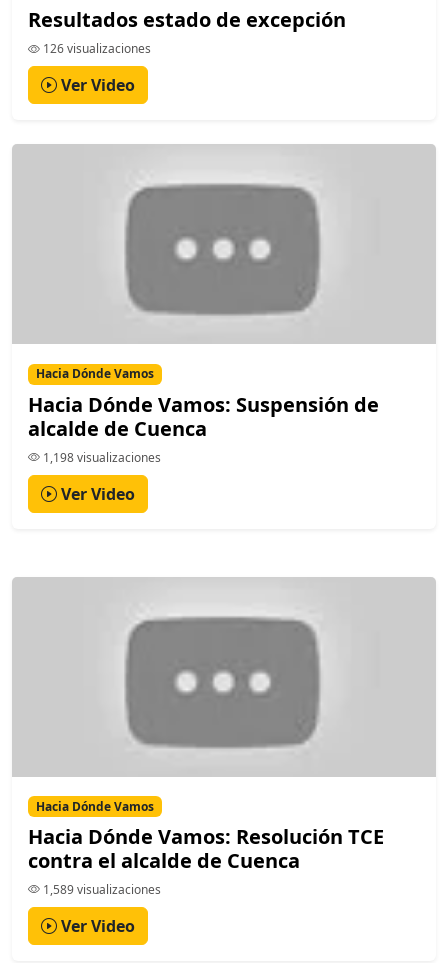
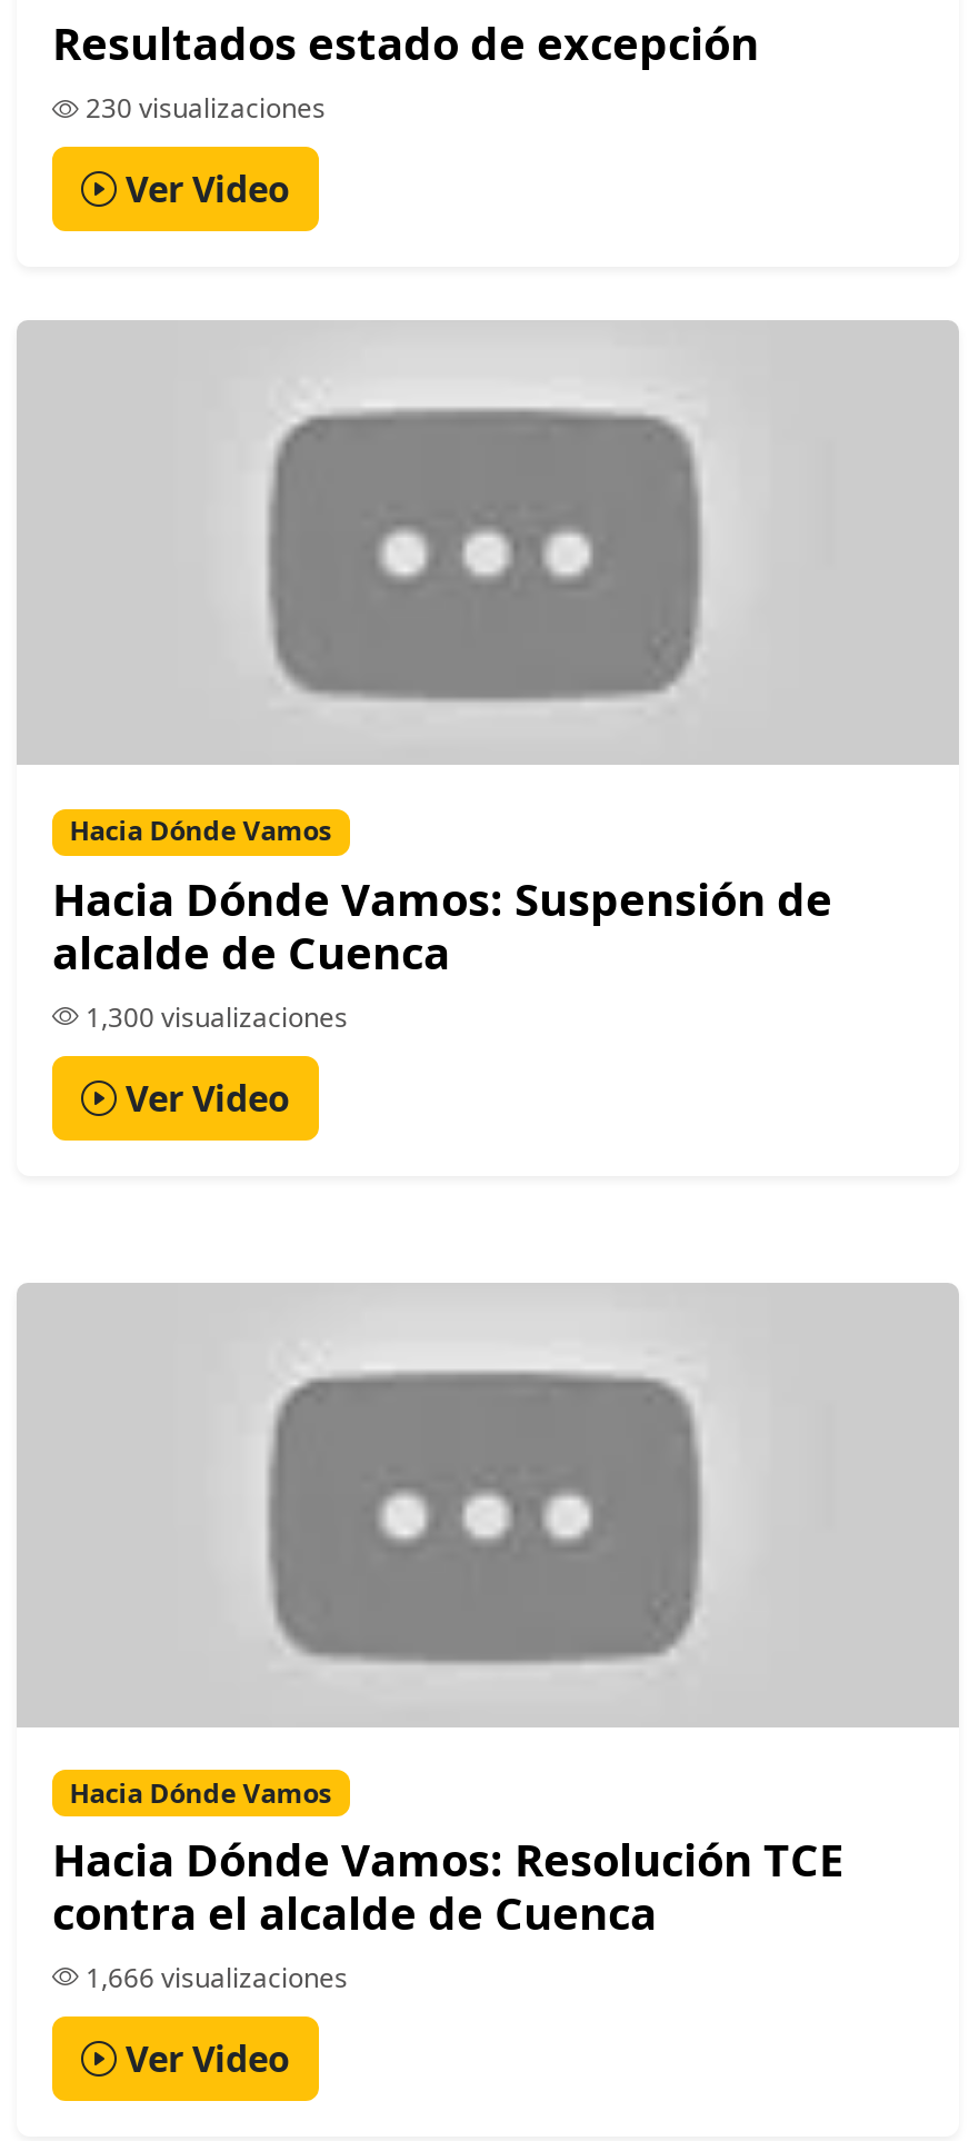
- 126 visualizaciones
+ 230 visualizaciones

- 1,198 visualizaciones
+ 1,300 visualizaciones

- 1,589 visualizaciones
+ 1,666 visualizaciones
